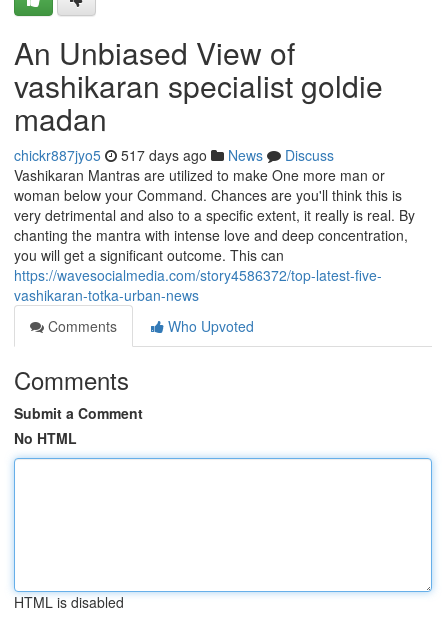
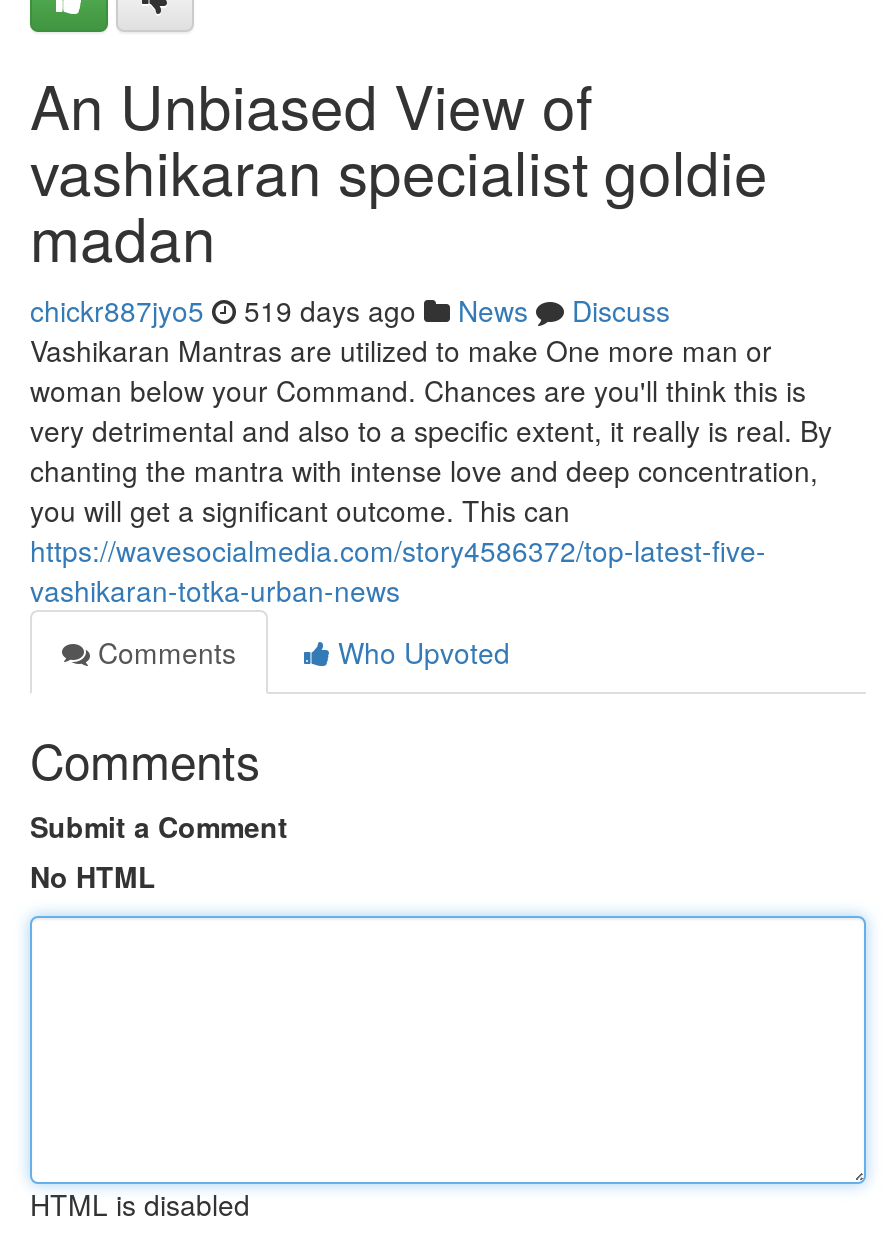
- chickr887jyo5 517 days ago News Discuss
+ chickr887jyo5 519 days ago News Discuss
